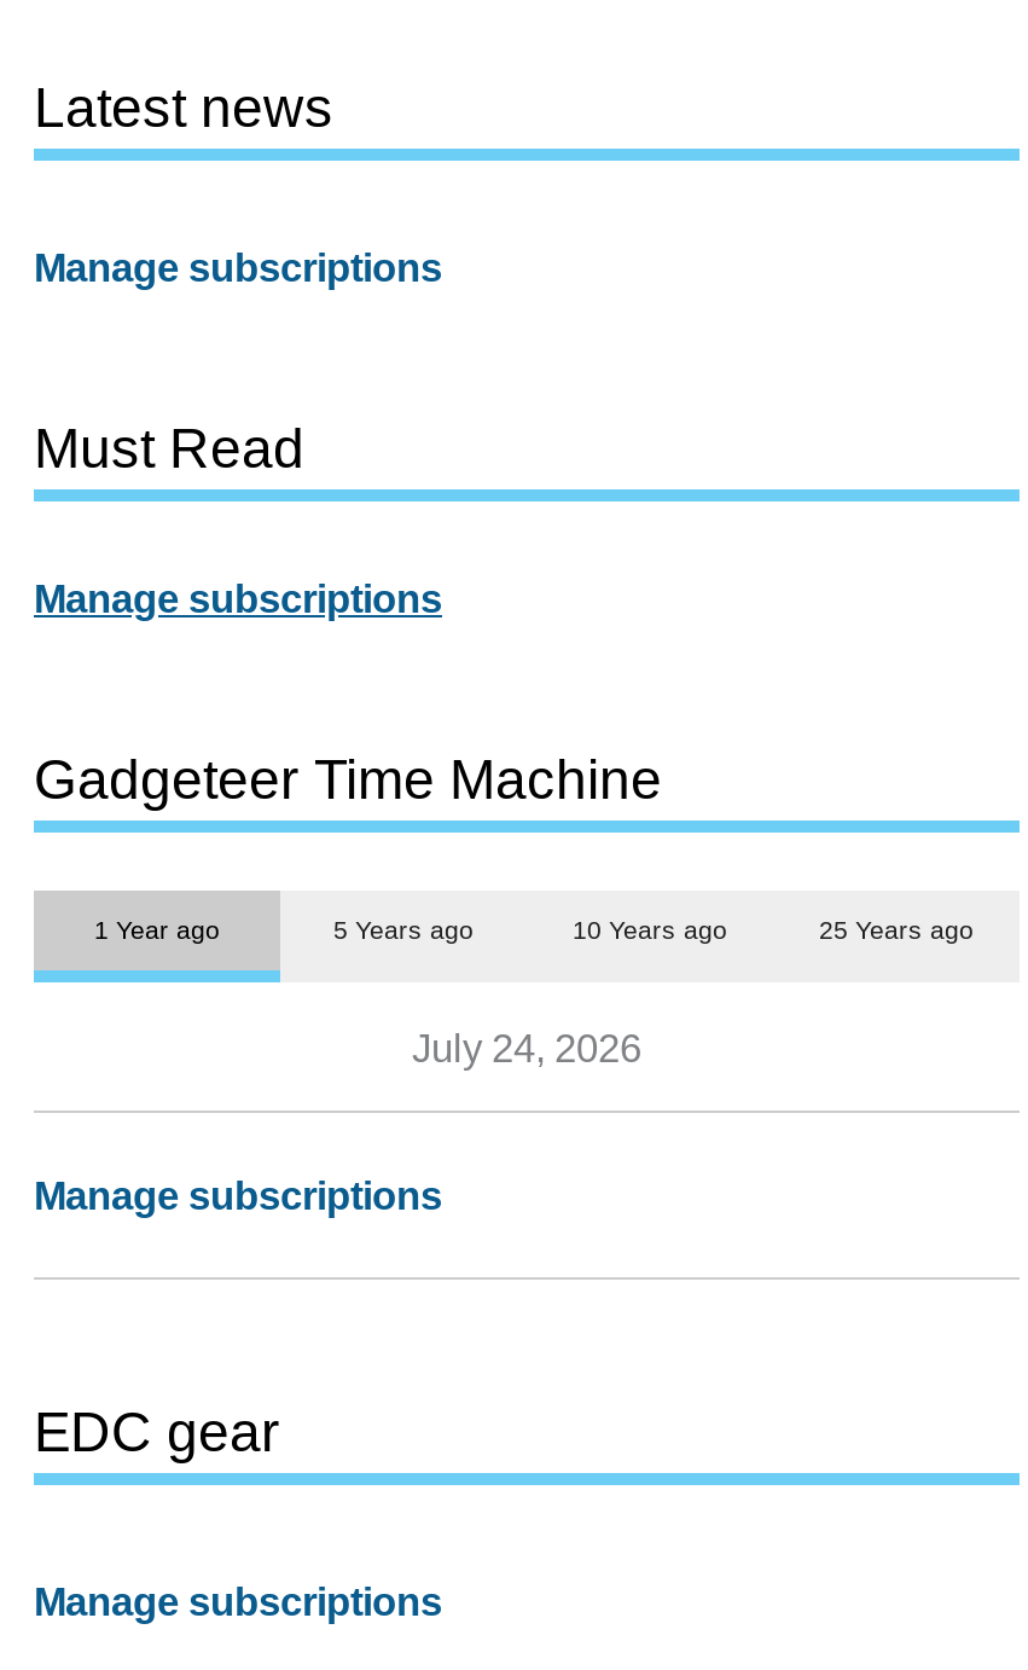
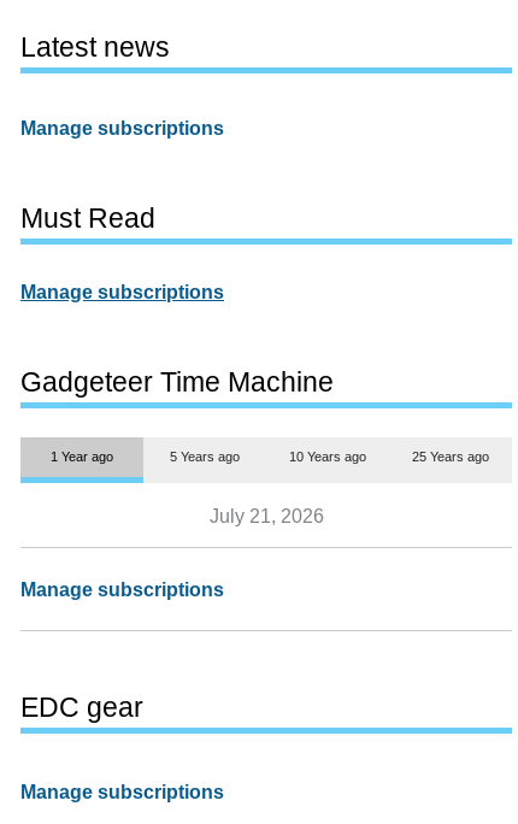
- July 24, 2026
+ July 21, 2026
